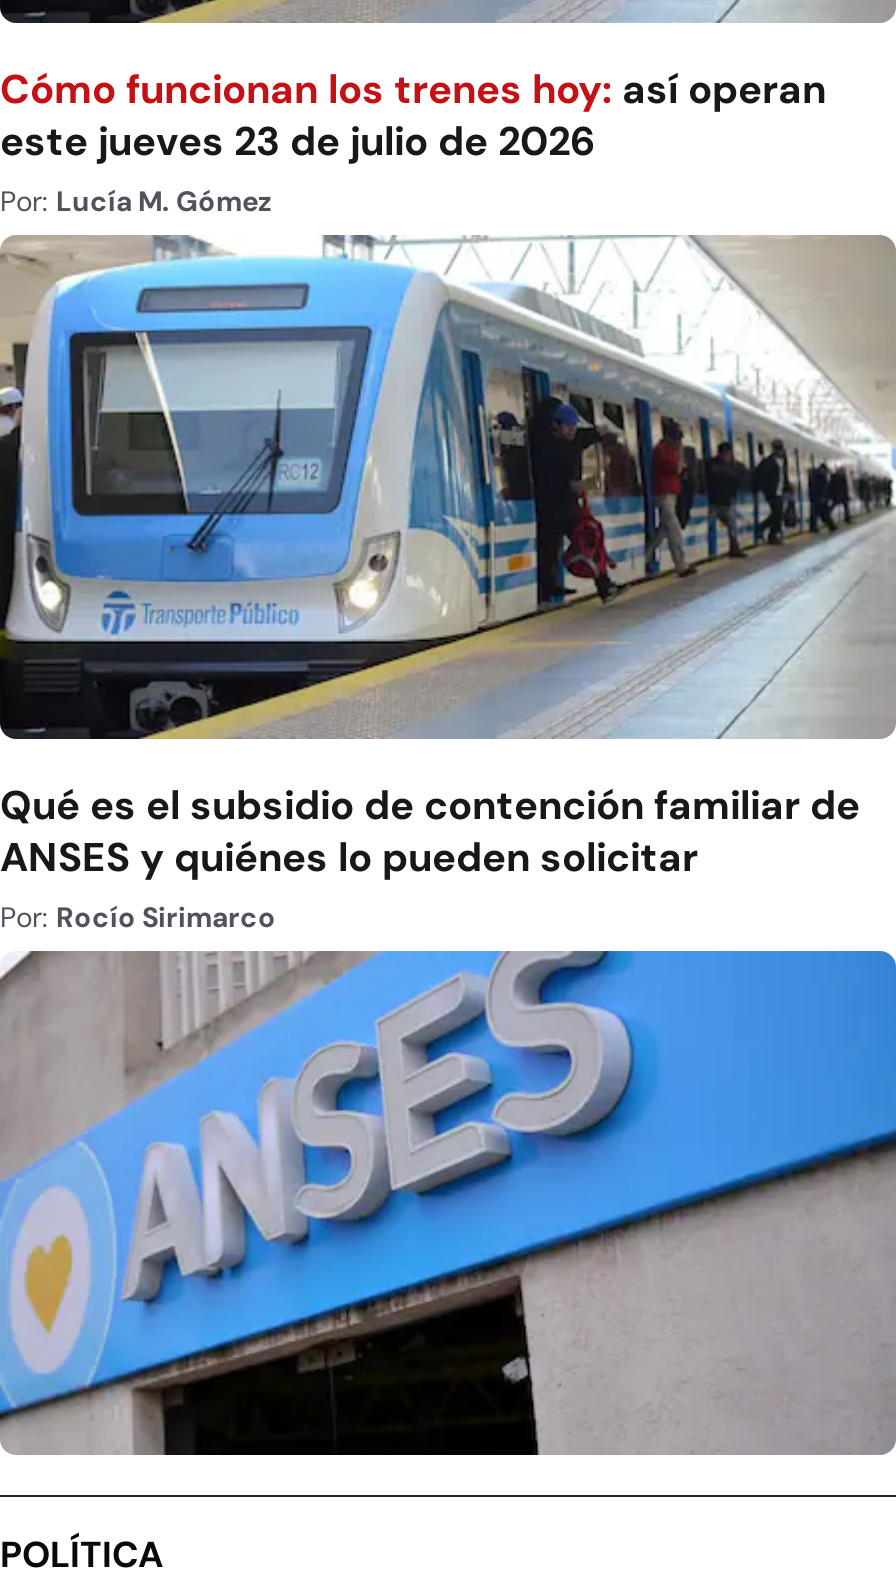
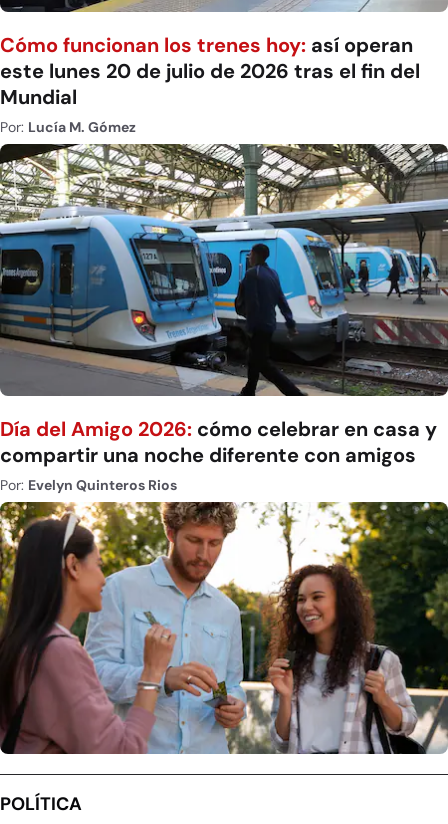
- este jueves 23 de julio de 2026
+ este lunes 20 de julio de 2026 tras el fin del
+ Mundial

- [image]
- Qué es el subsidio de contención familiar de
- ANSES y quiénes lo pueden solicitar
- Por: Rocío Sirimarco
+ [image]
+ Día del Amigo 2026: cómo celebrar en casa y
+ compartir una noche diferente con amigos
+ Por: Evelyn Quinteros Rios

- [image]
+ [image]
